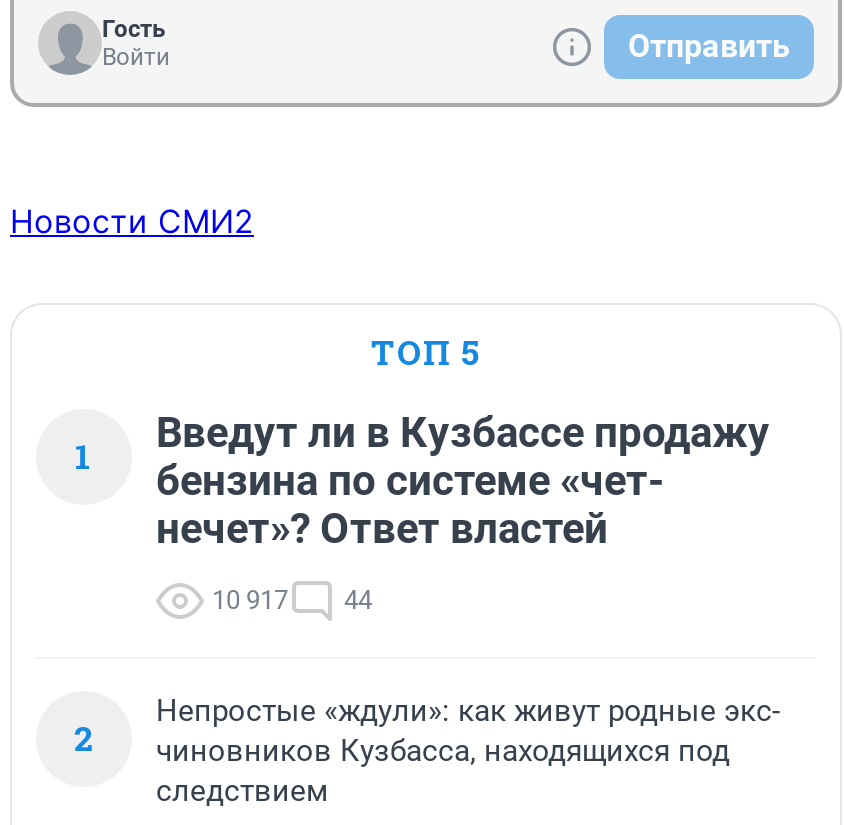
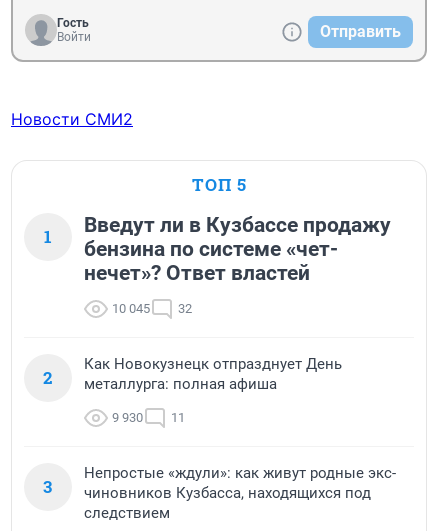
+ Как Новокузнецк отпразднует День
+ металлурга: полная афиша
+ 9 930
+ 11
+ 3

- 10 917
+ 10 045

- 44
+ 32
